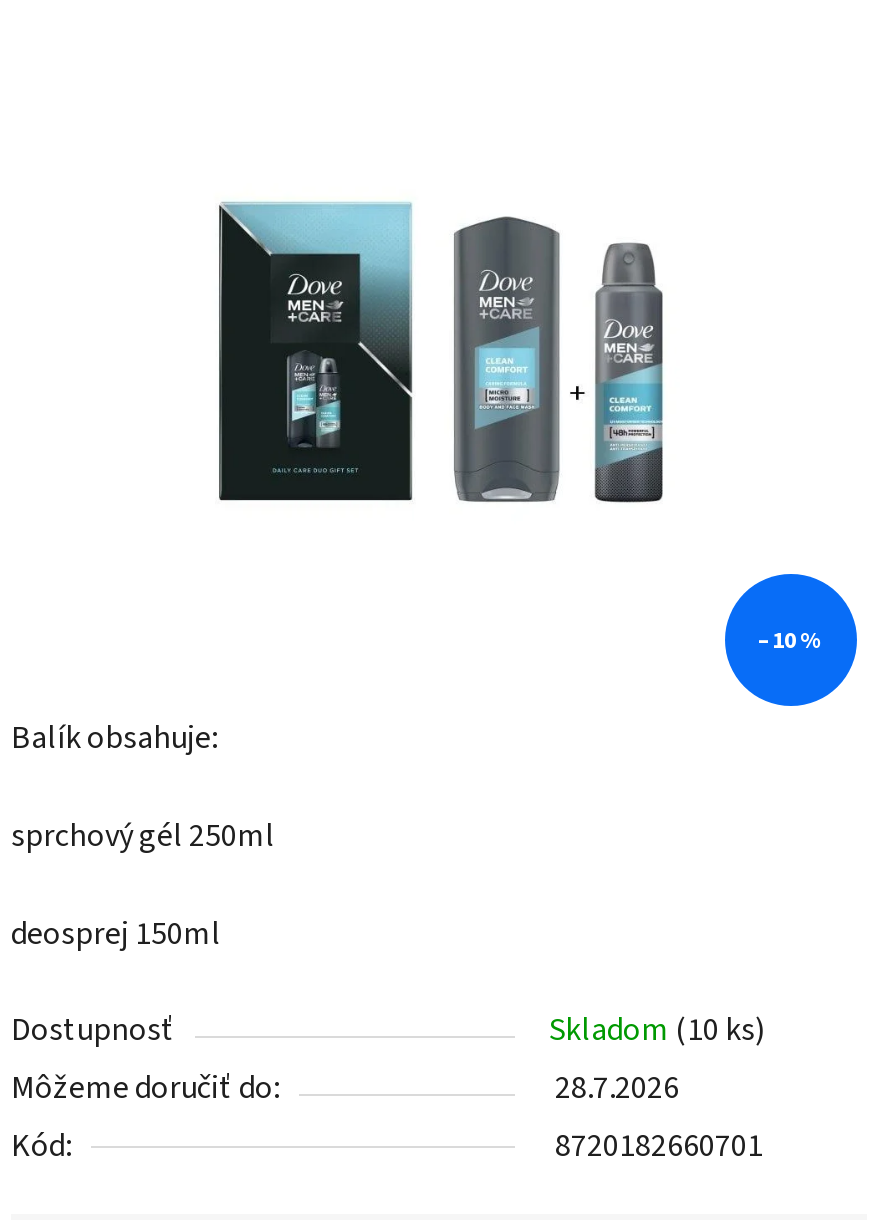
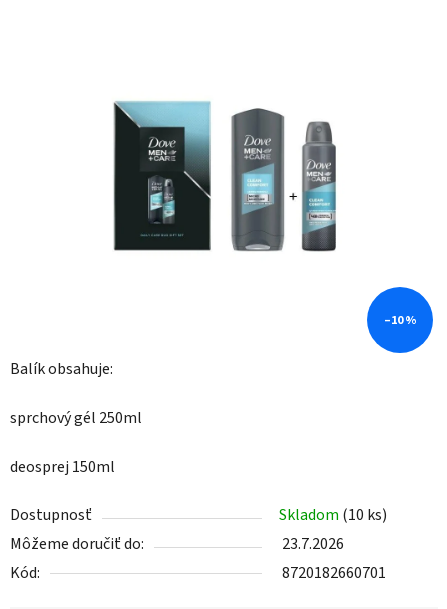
- 28.7.2026
+ 23.7.2026
